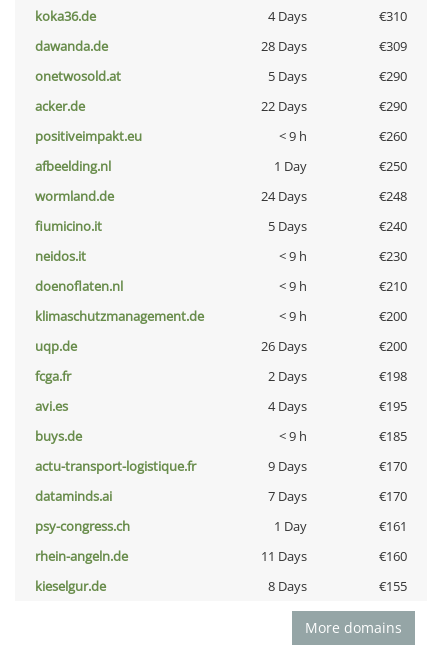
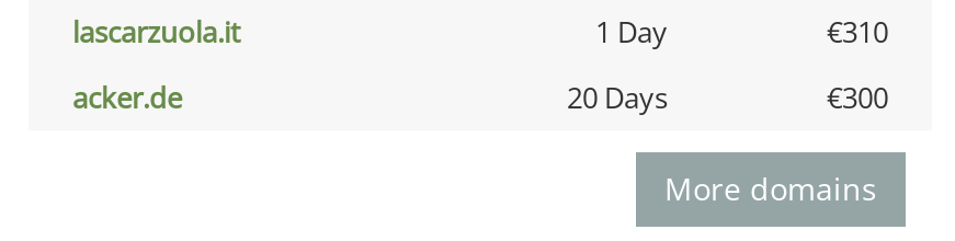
- koka36.de
- 4 Days
+ lascarzuola.it
+ 1 Day

- dawanda.de
- 28 Days
- €309
- onetwosold.at
- 5 Days
- €290

- 22 Days
- €290
- positiveimpakt.eu
- < 9 h
- €260
- afbeelding.nl
- 1 Day
- €250
- wormland.de
- 24 Days
- €248
- fiumicino.it
- 5 Days
- €240
- neidos.it
- < 9 h
- €230
- doenoflaten.nl
- < 9 h
- €210
- klimaschutzmanagement.de
- < 9 h
- €200
- uqp.de
- 26 Days
- €200
- fcga.fr
- 2 Days
- €198
- avi.es
- 4 Days
- €195
- buys.de
- < 9 h
- €185
- actu-transport-logistique.fr
- 9 Days
- €170
- dataminds.ai
- 7 Days
- €170
- psy-congress.ch
- 1 Day
- €161
- rhein-angeln.de
- 11 Days
- €160
- kieselgur.de
- 8 Days
- €155
+ 20 Days
+ €300
